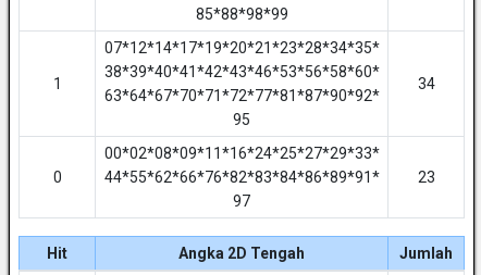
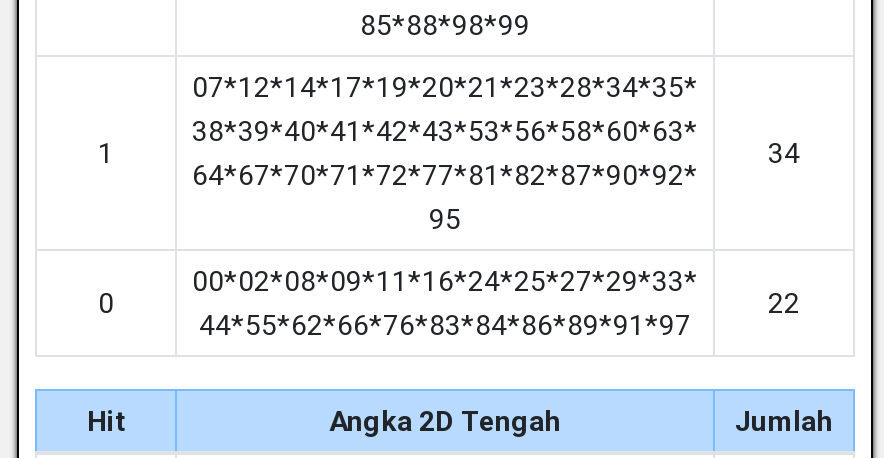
- 38*39*40*41*42*43*46*53*56*58*60*
+ 38*39*40*41*42*43*53*56*58*60*63*

- 63*64*67*70*71*72*77*81*87*90*92*
+ 64*67*70*71*72*77*81*82*87*90*92*

- 44*55*62*66*76*82*83*84*86*89*91*
- 97
+ 44*55*62*66*76*83*84*86*89*91*97

- 23
+ 22
